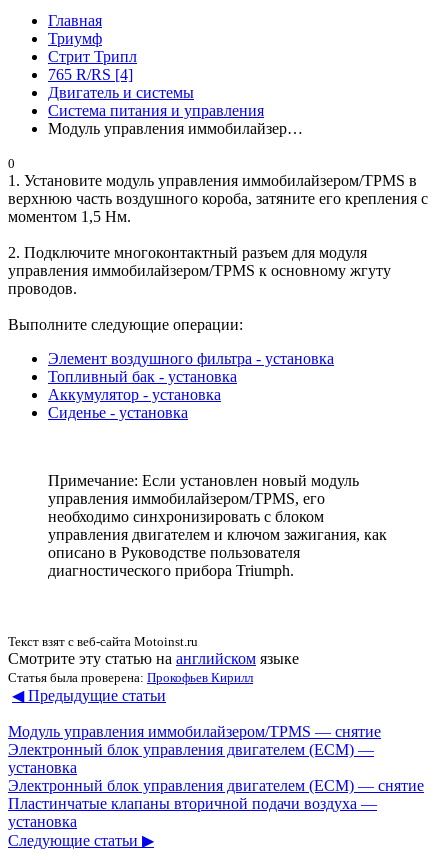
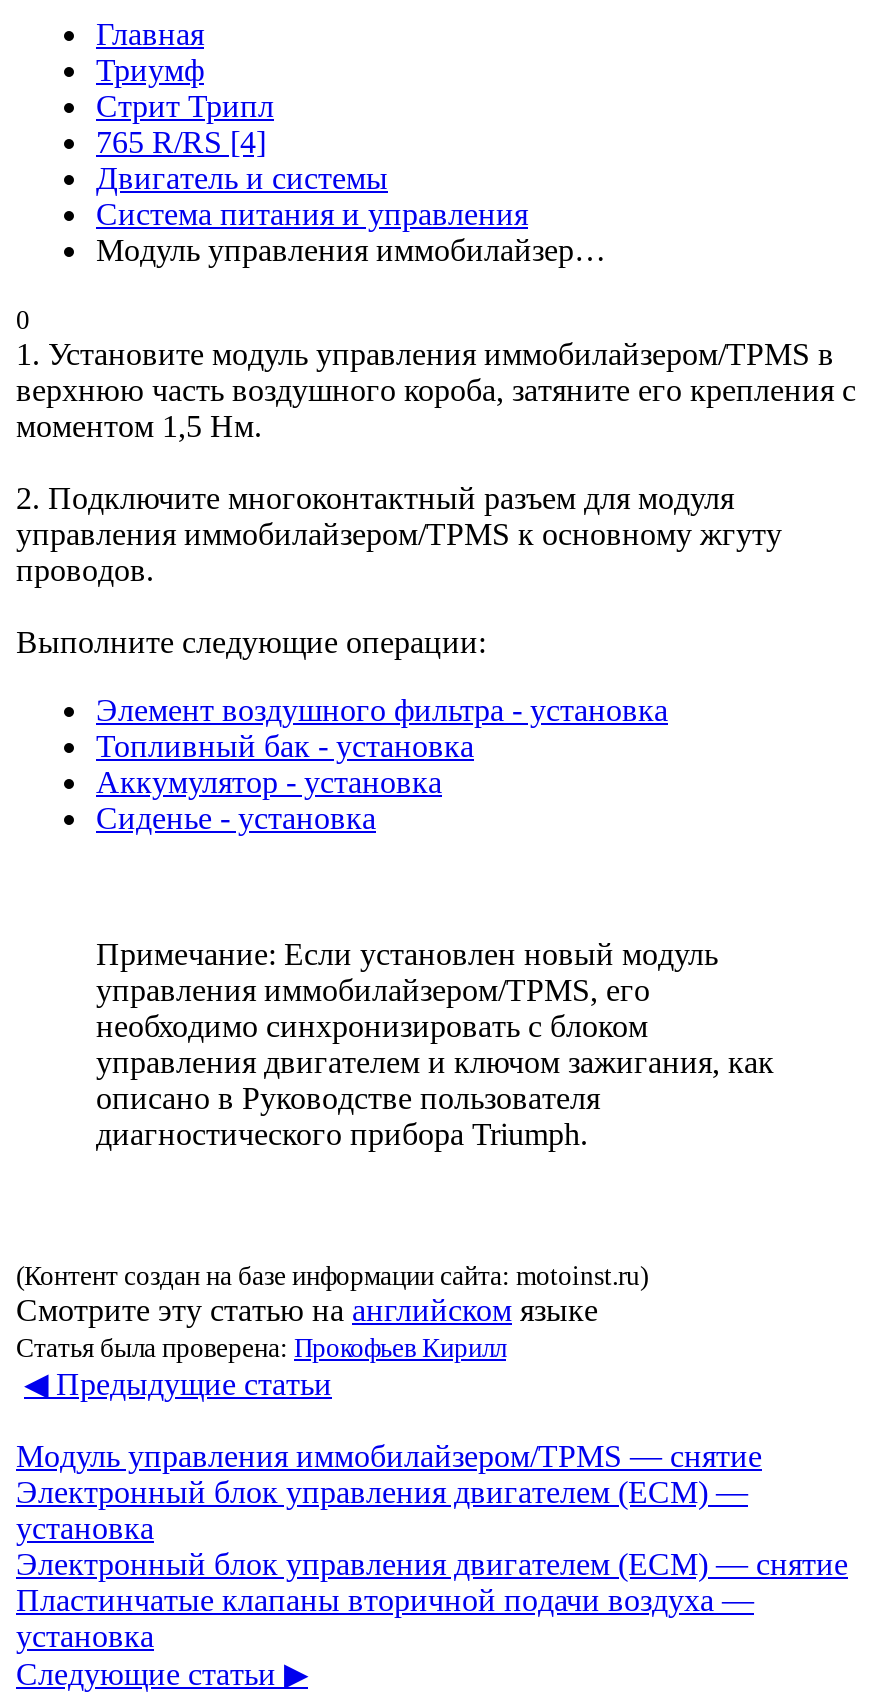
- Текст взят с веб-сайта Motoinst.ru
+ (Контент создан на базе информации сайта: motoinst.ru)
